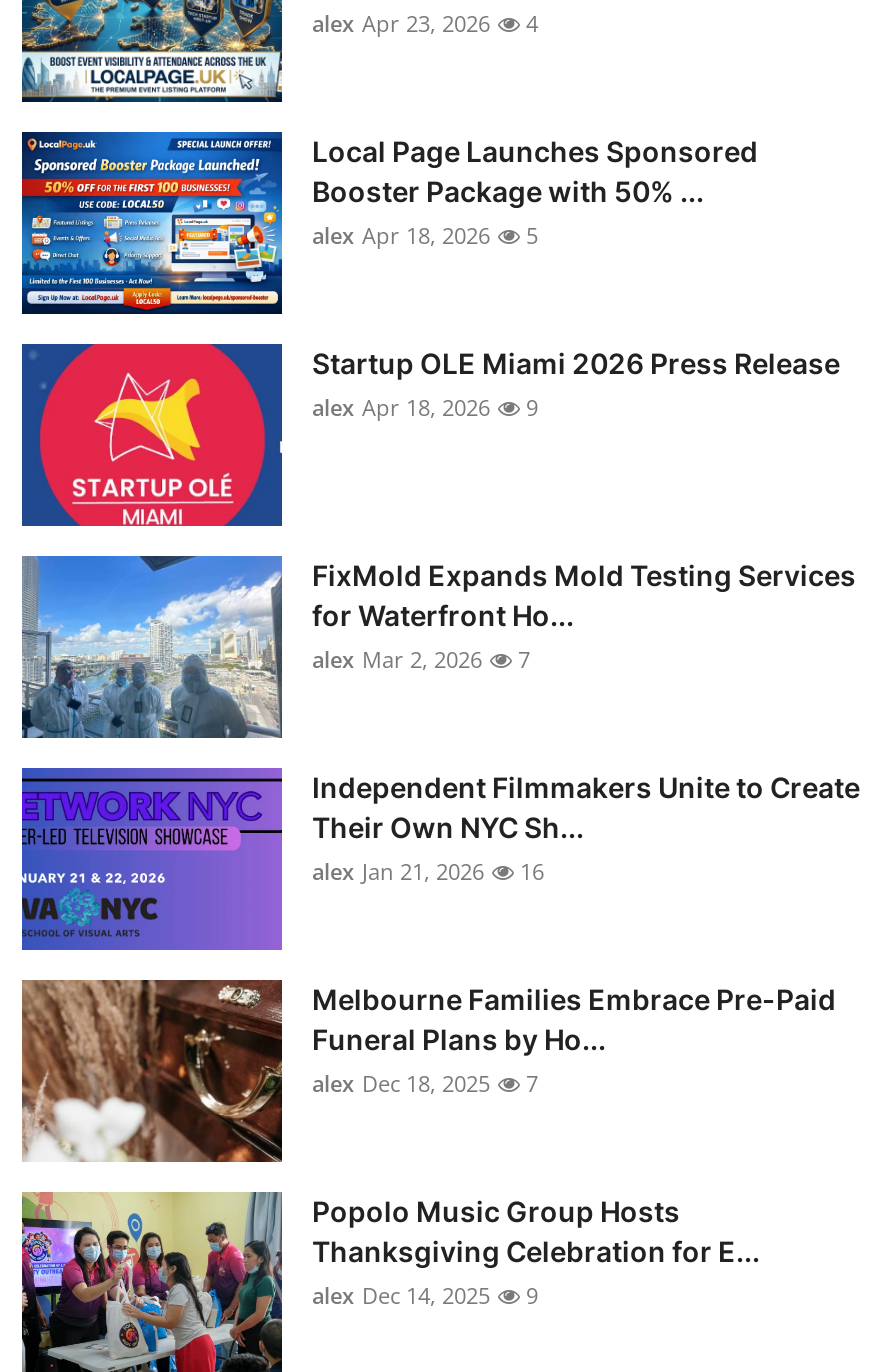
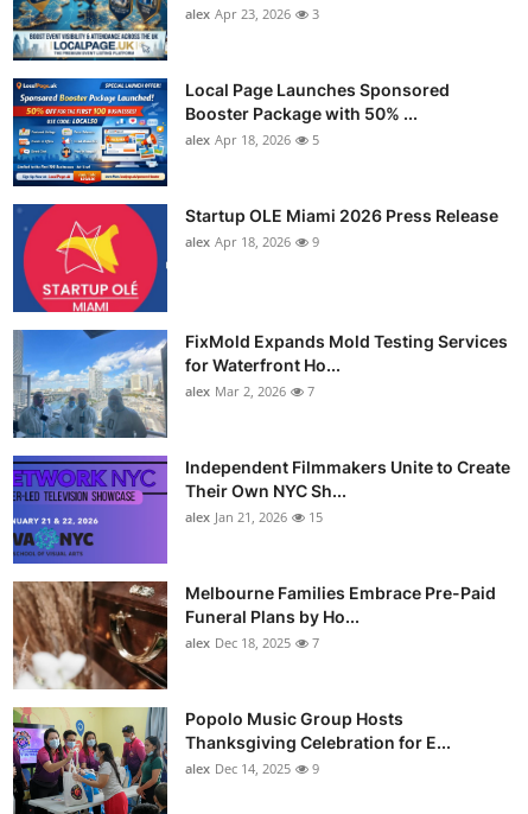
- alex Apr 23, 2026 4
+ alex Apr 23, 2026 3

- alex Jan 21, 2026 16
+ alex Jan 21, 2026 15
